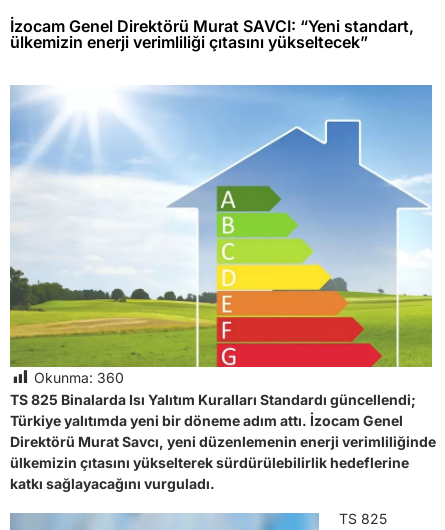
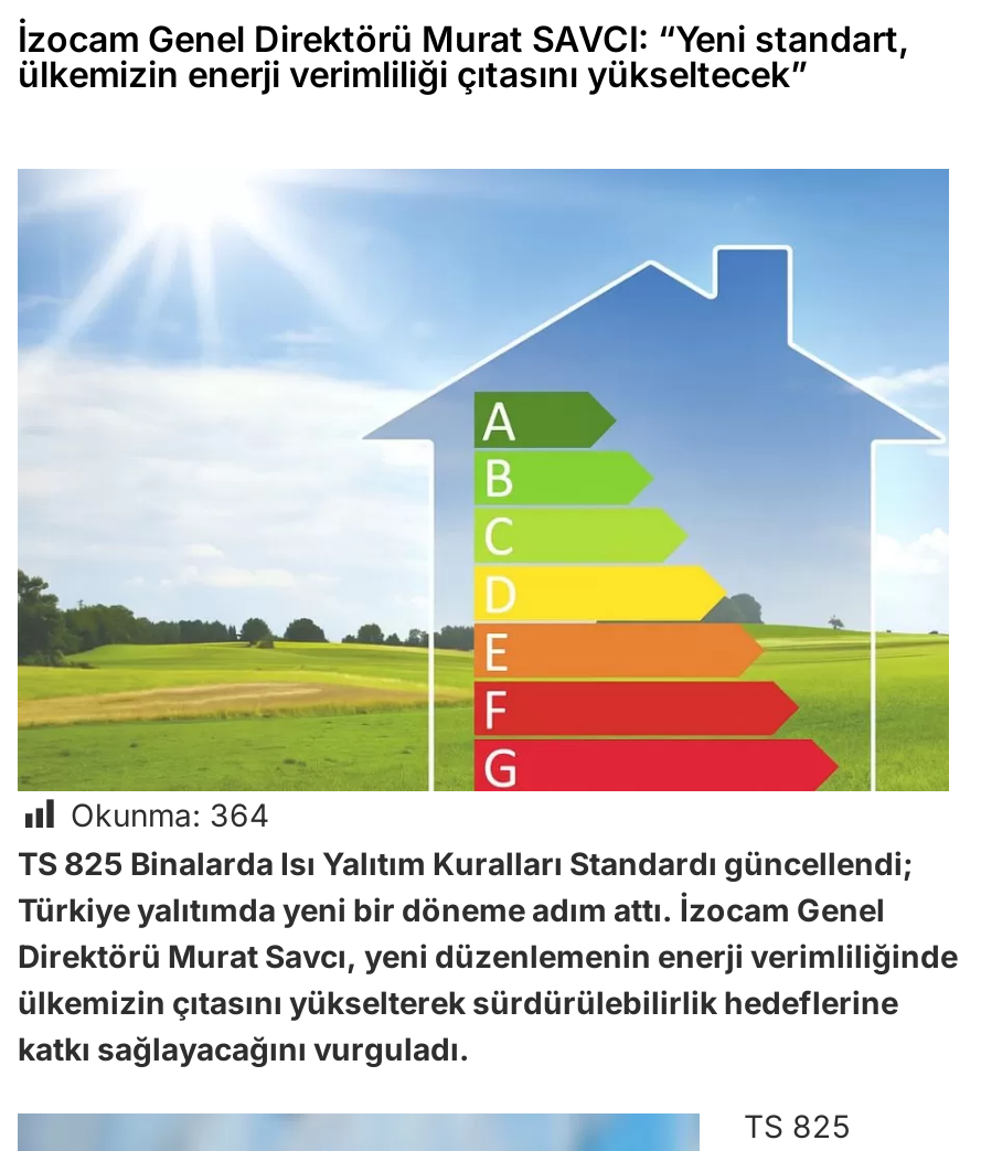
- Okunma: 360
+ Okunma: 364
